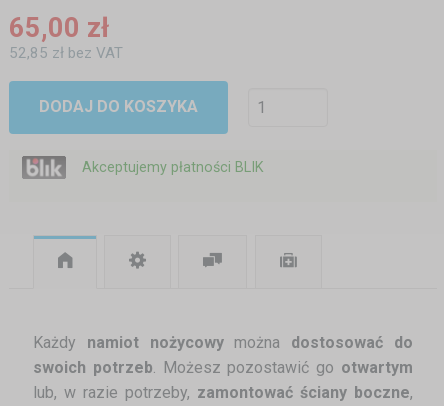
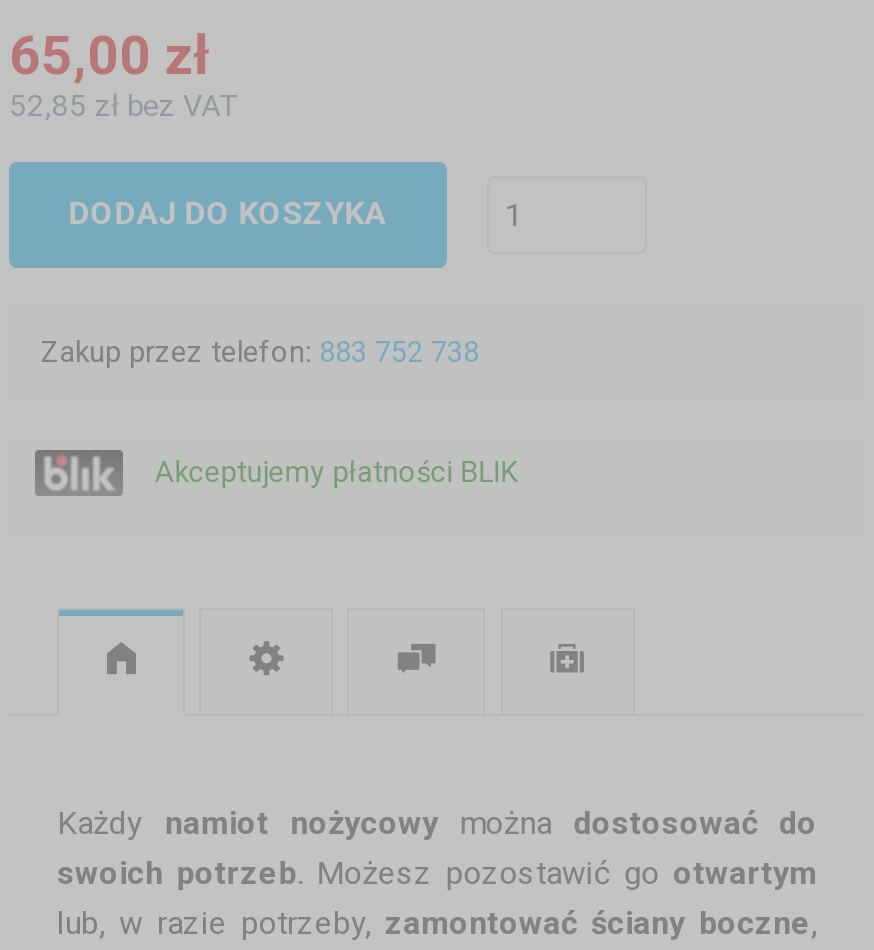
+ Zakup przez telefon: 883 752 738
